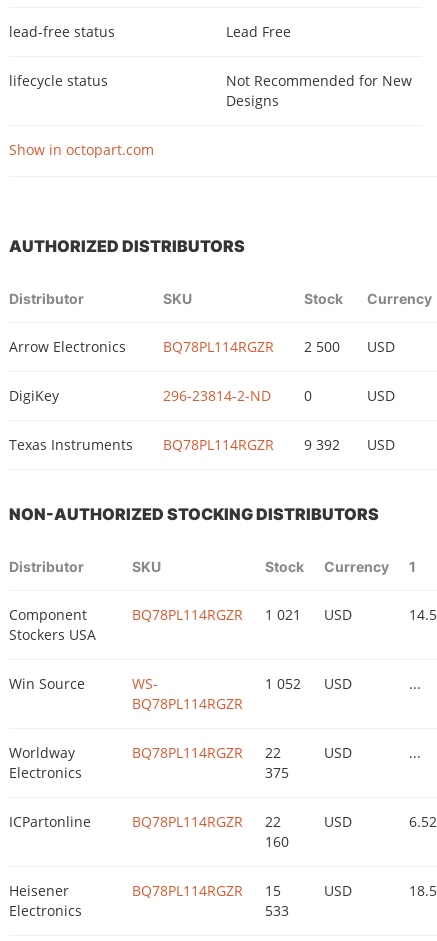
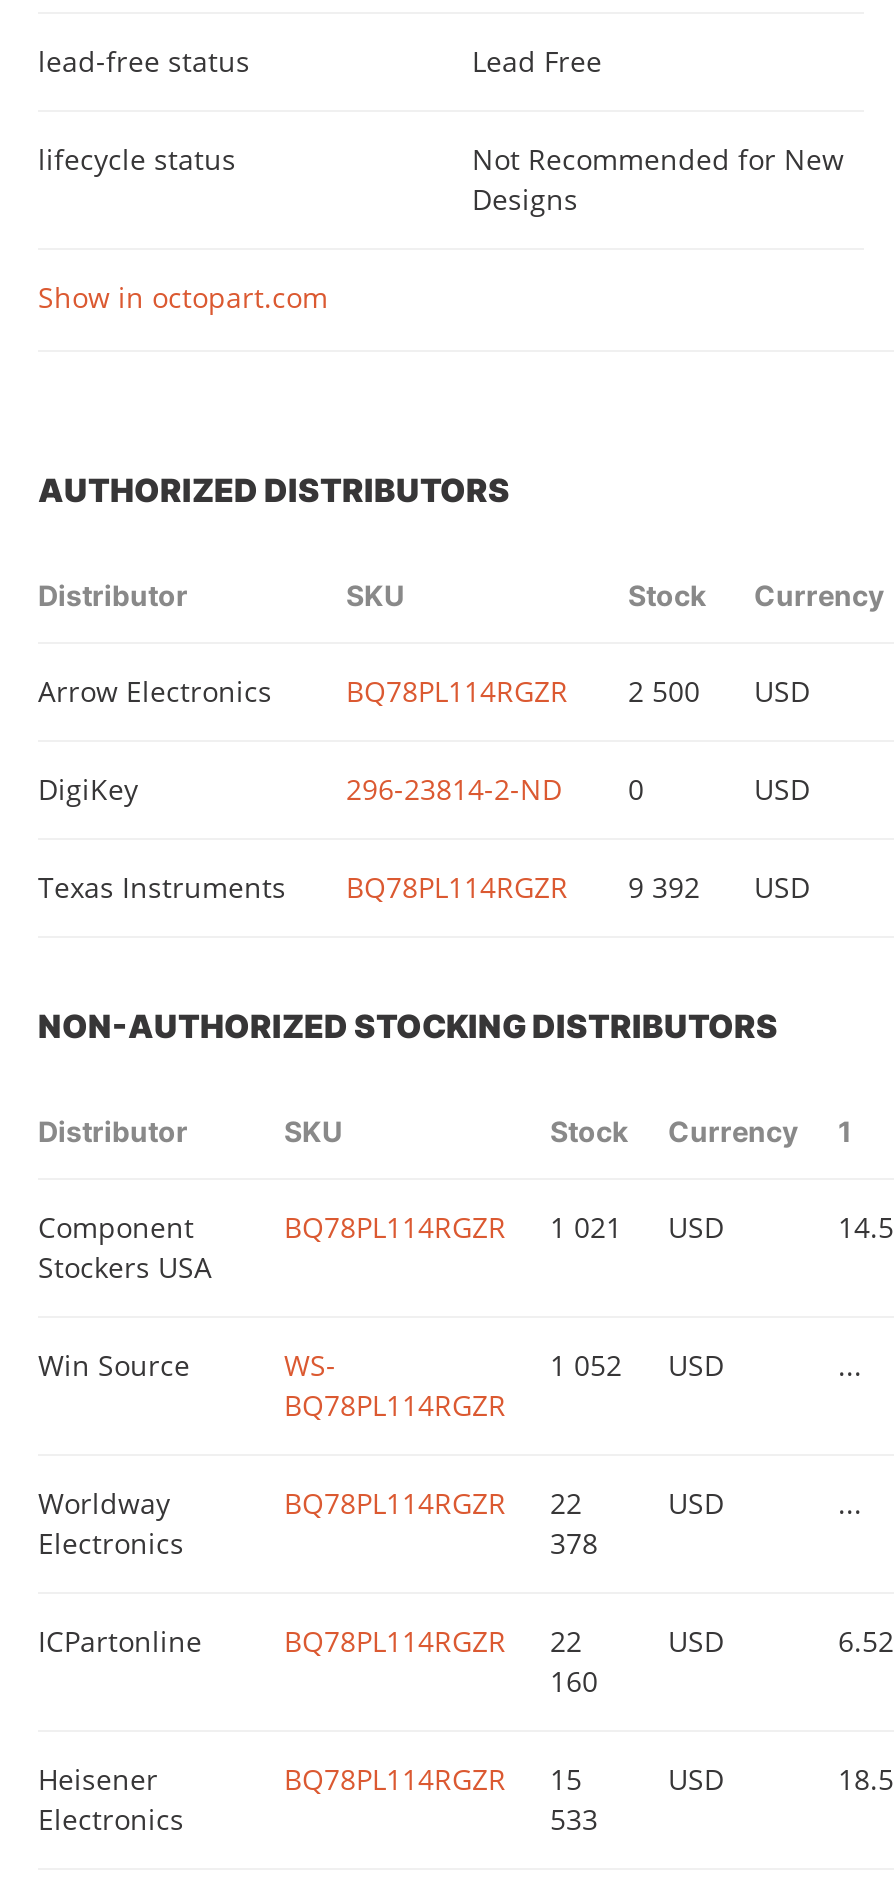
- 375
+ 378
